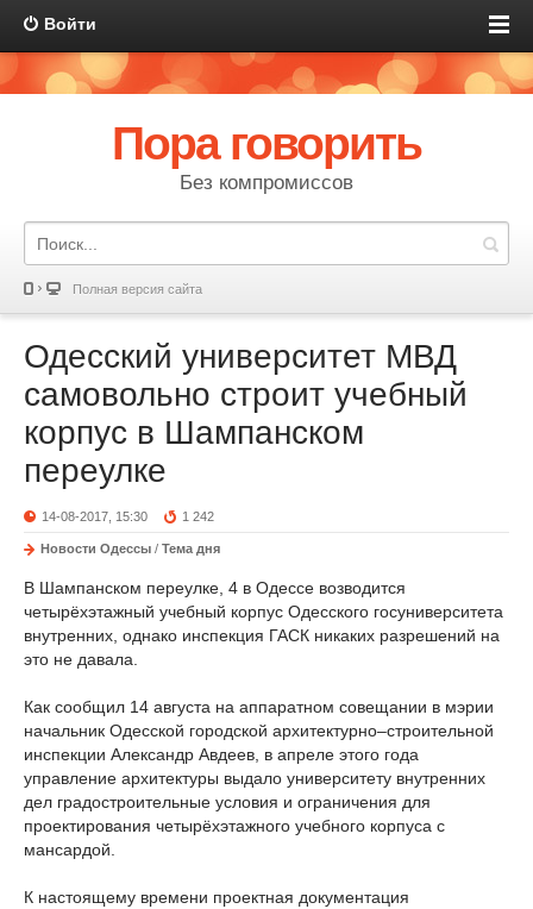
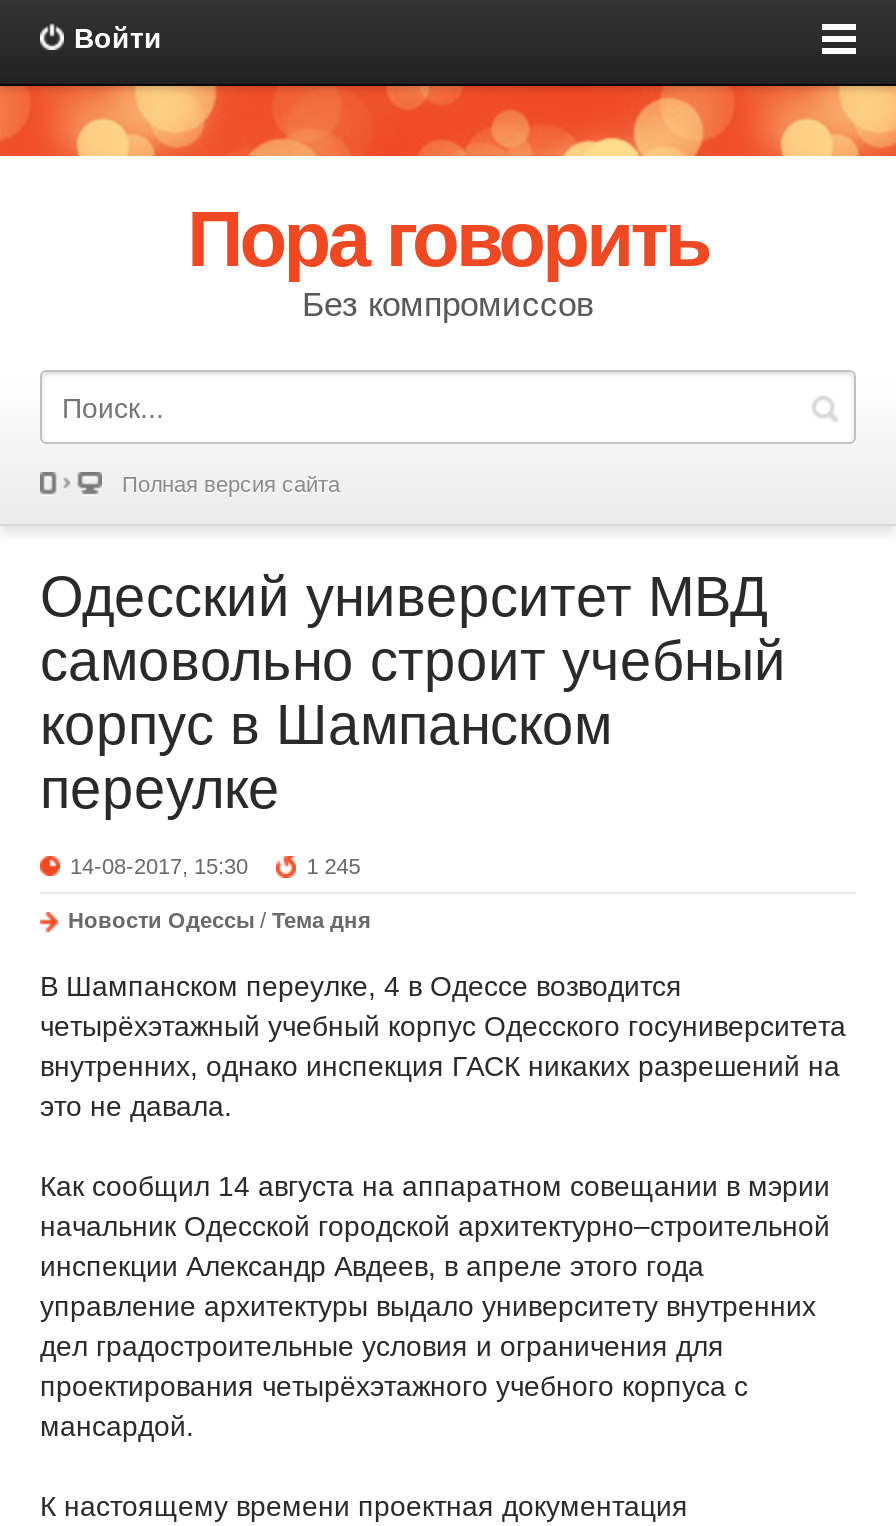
- 1 242
+ 1 245
